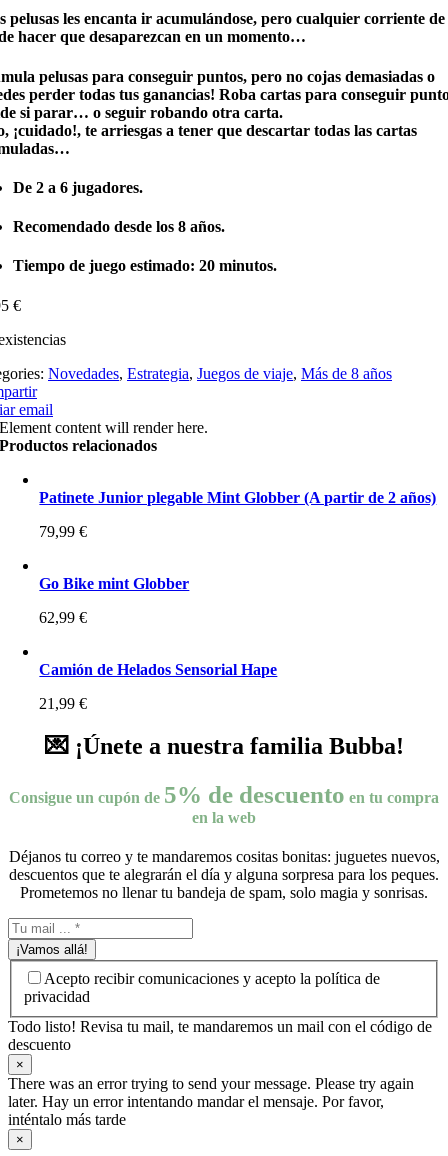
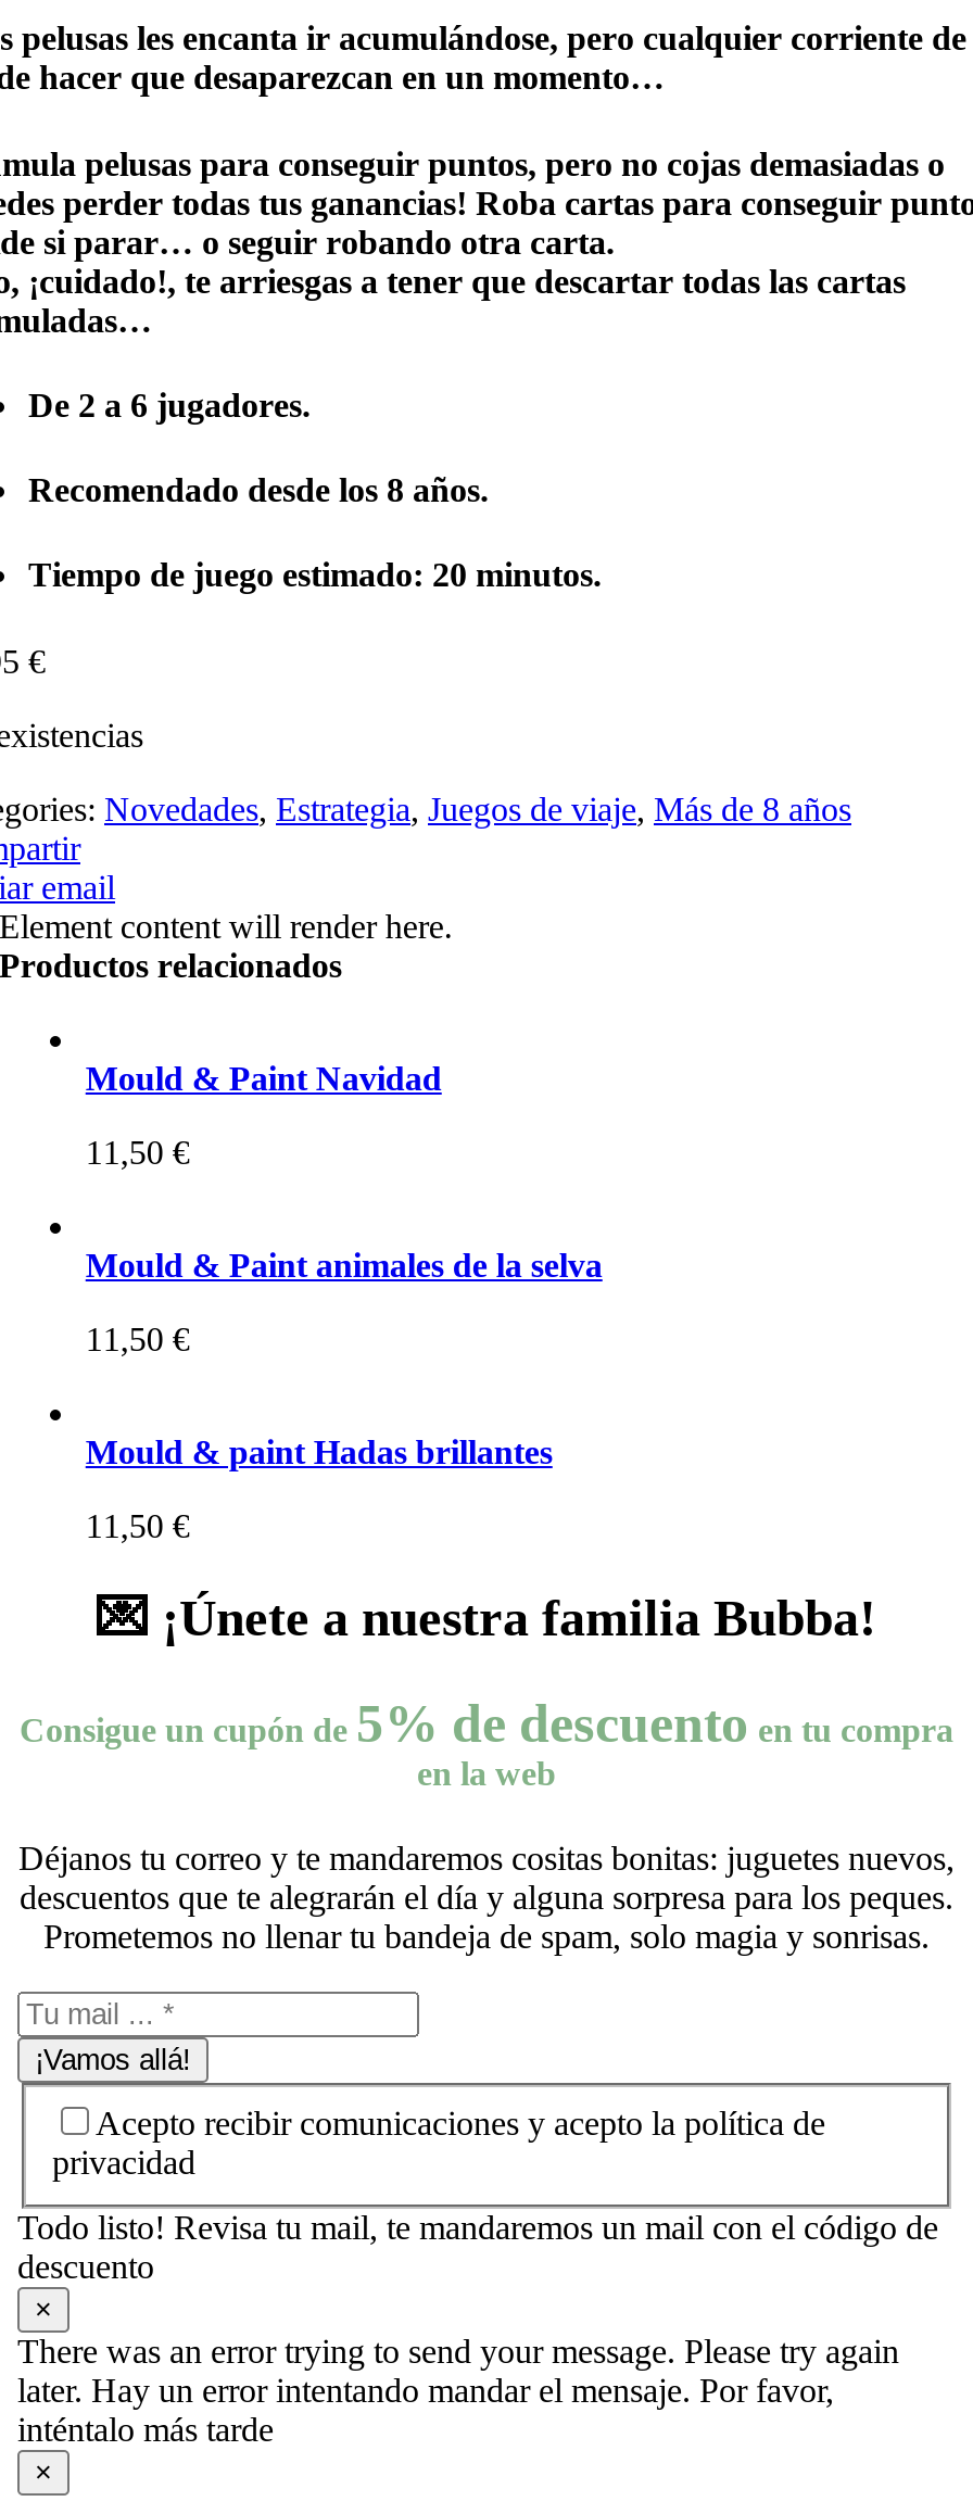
- Patinete Junior plegable Mint Globber (A partir de 2 años)
+ Mould & Paint Navidad

- 79,99 €
+ 11,50 €

- Go Bike mint Globber
+ Mould & Paint animales de la selva

- 62,99 €
+ 11,50 €

- Camión de Helados Sensorial Hape
+ Mould & paint Hadas brillantes

- 21,99 €
+ 11,50 €
